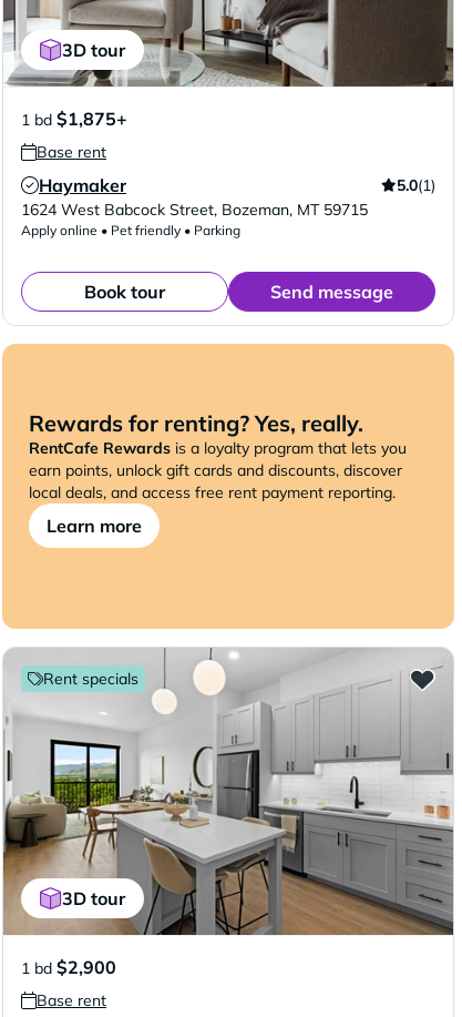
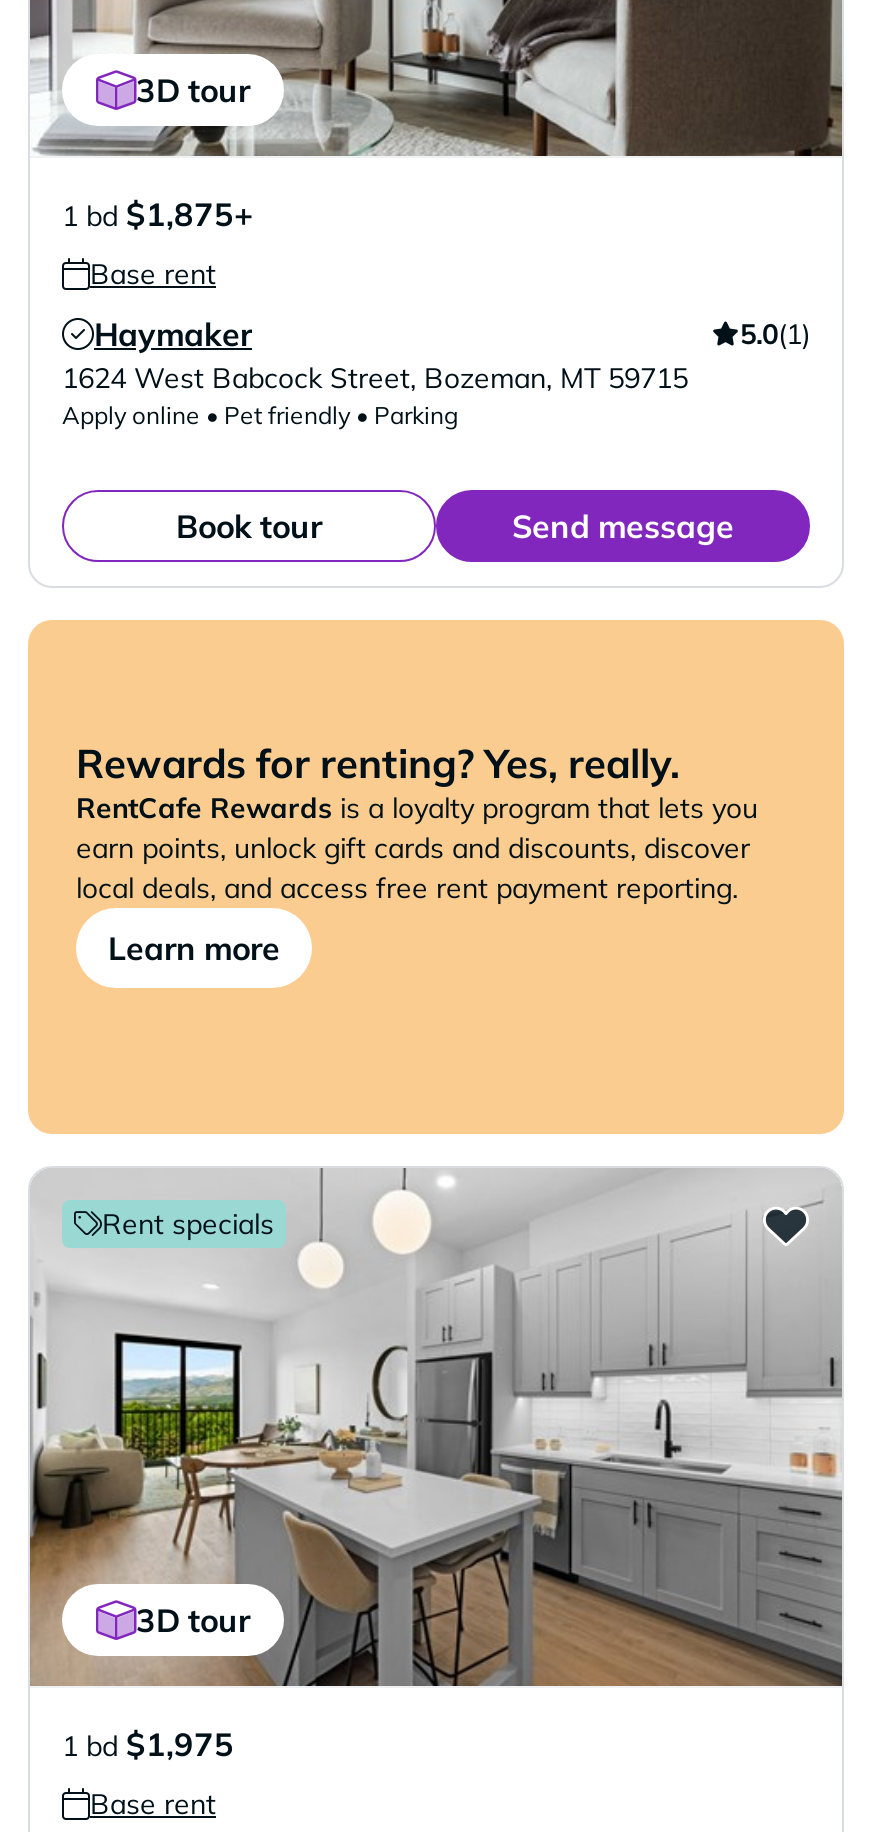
- 1 bd $2,900
+ 1 bd $1,975
